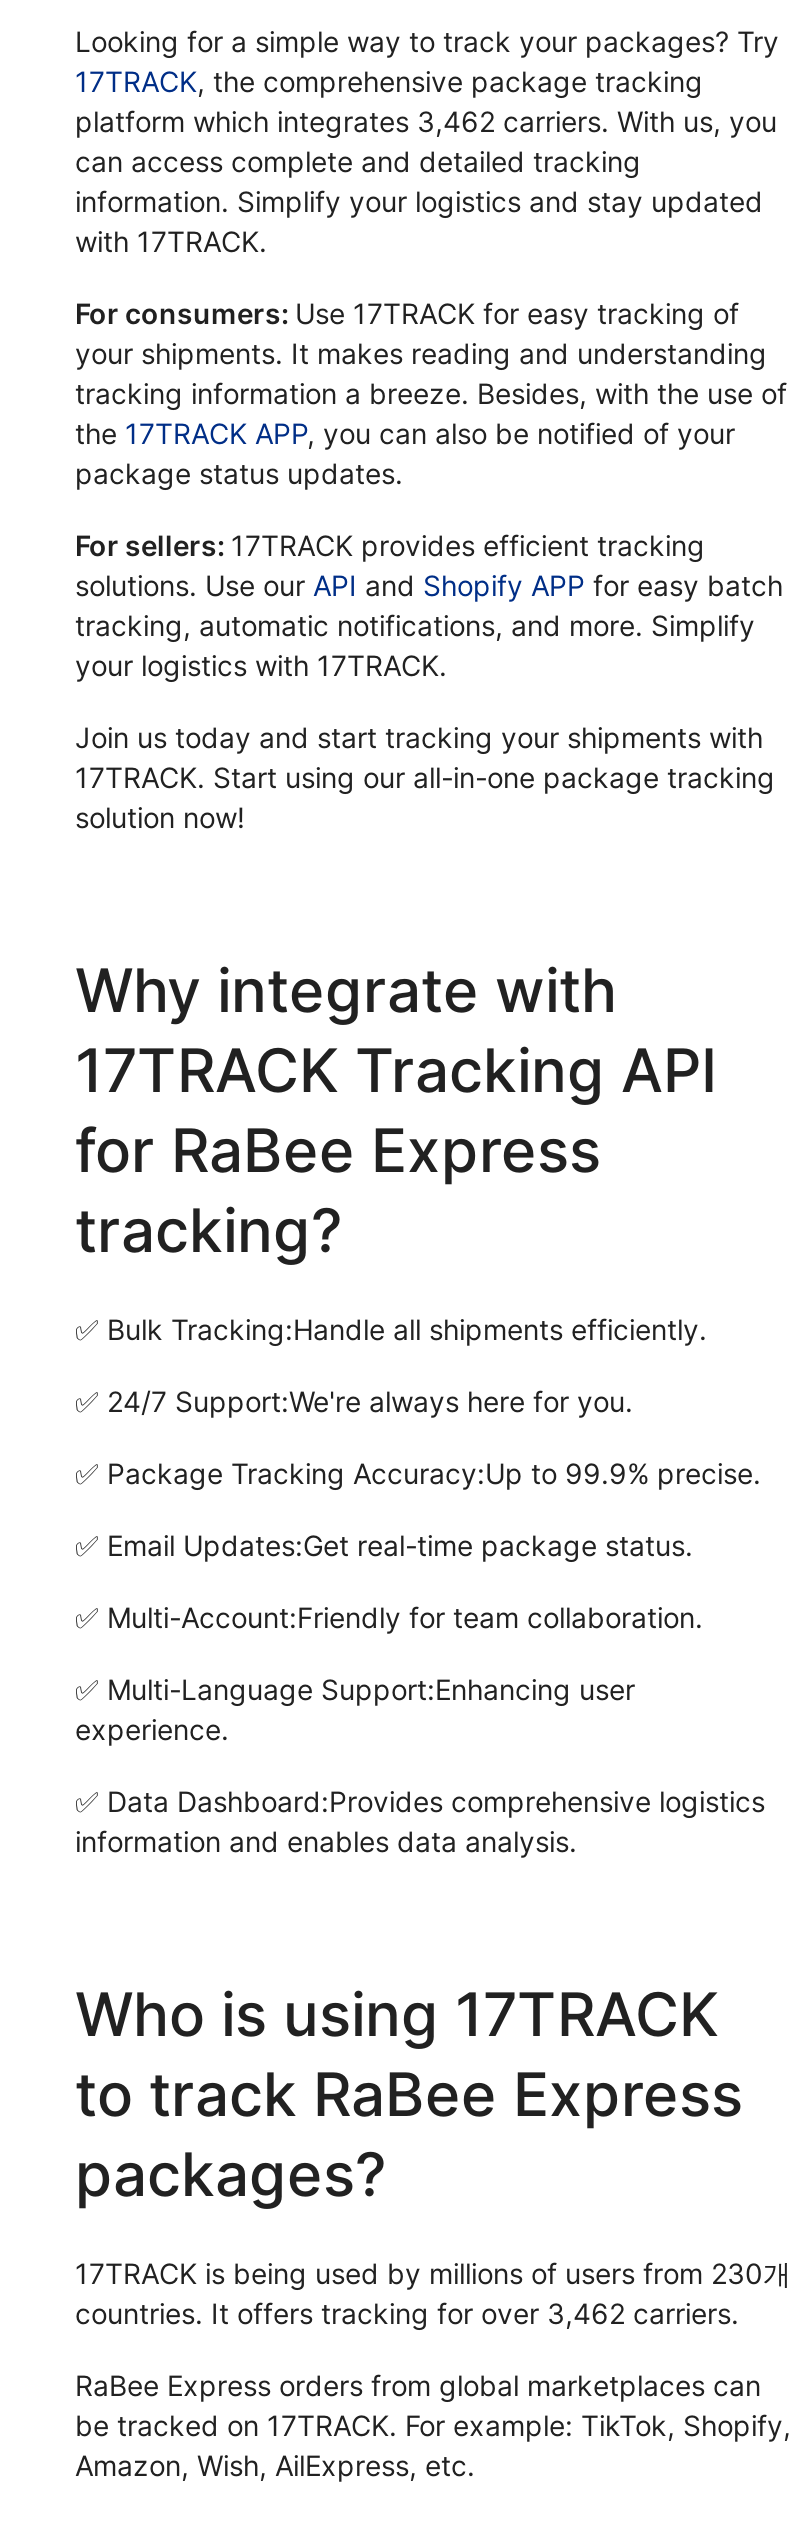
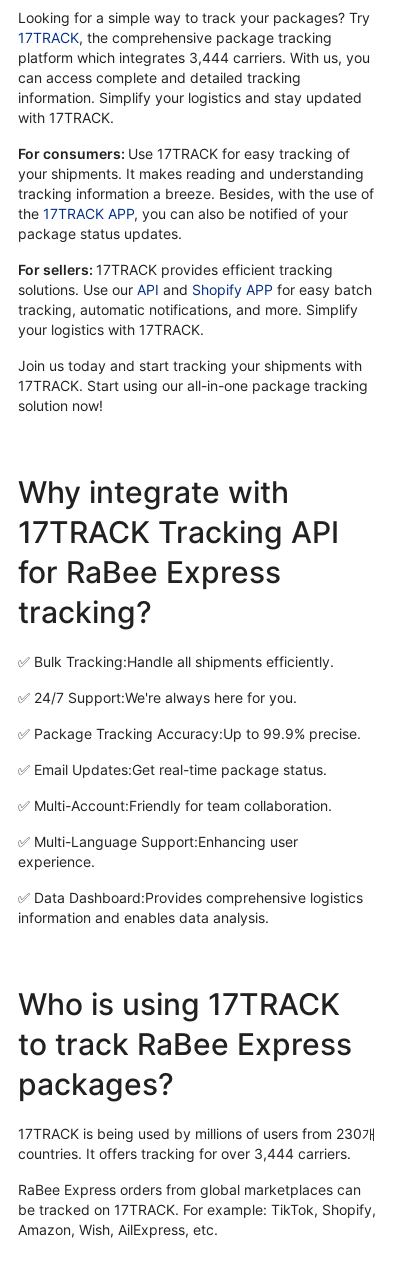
- platform which integrates 3,462 carriers. With us, you
+ platform which integrates 3,444 carriers. With us, you

- countries. It offers tracking for over 3,462 carriers.
+ countries. It offers tracking for over 3,444 carriers.
